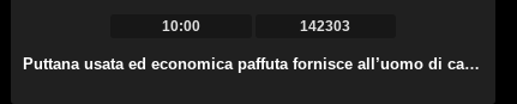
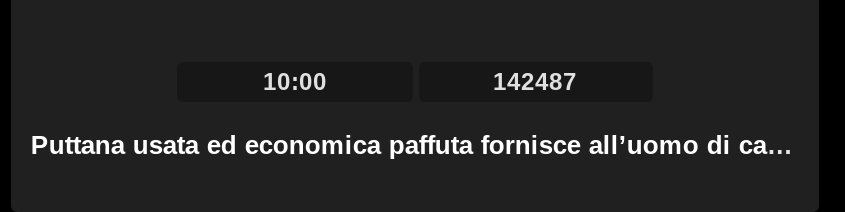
- 142303
+ 142487
